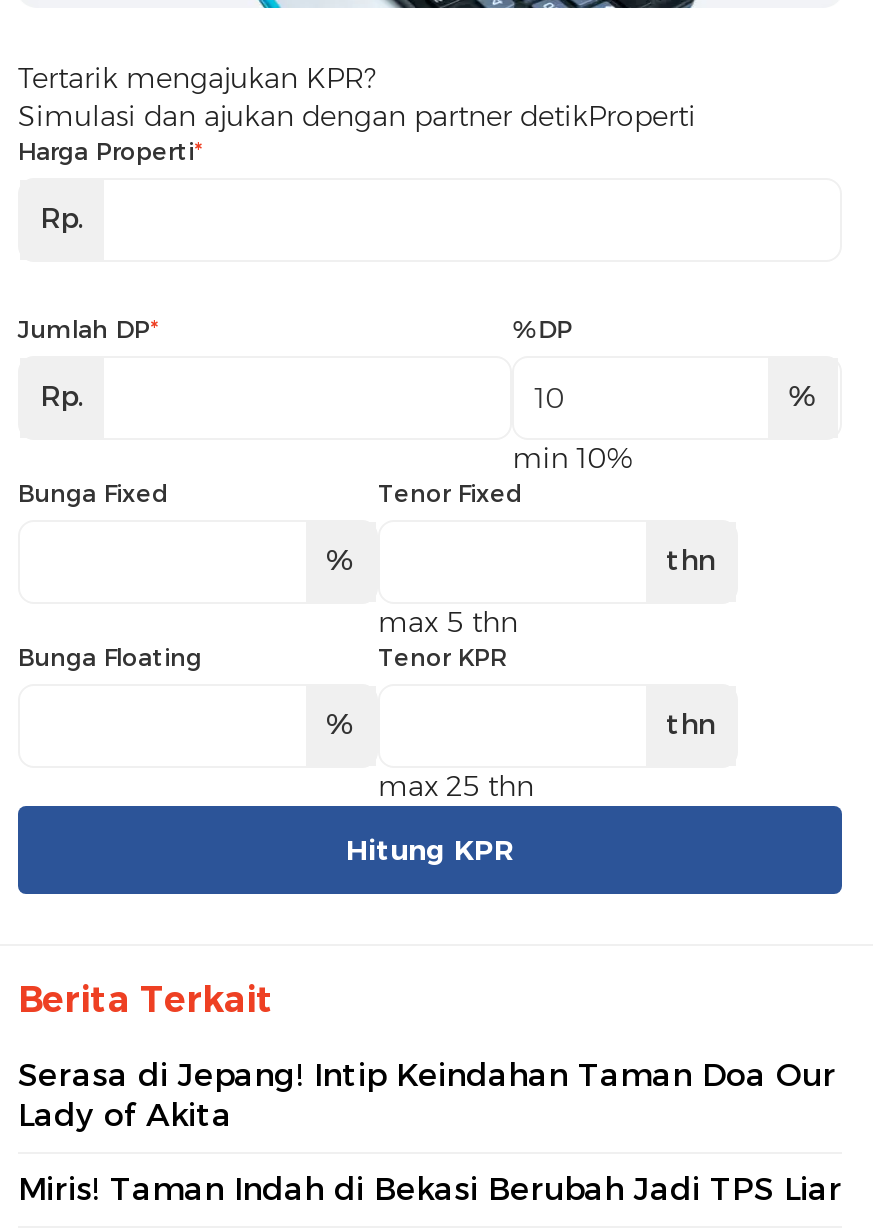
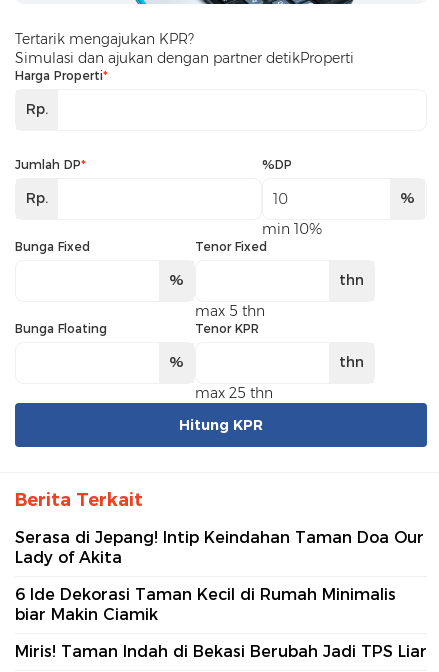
+ 6 Ide Dekorasi Taman Kecil di Rumah Minimalis
+ biar Makin Ciamik
